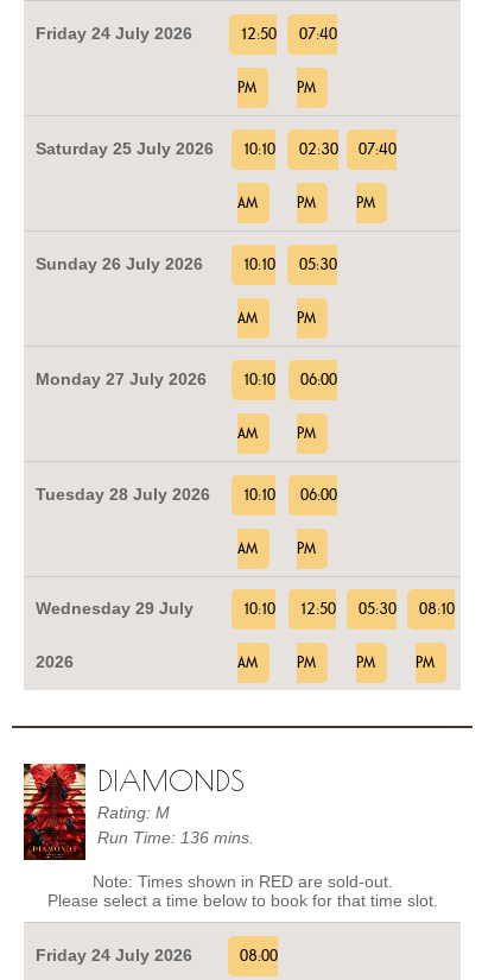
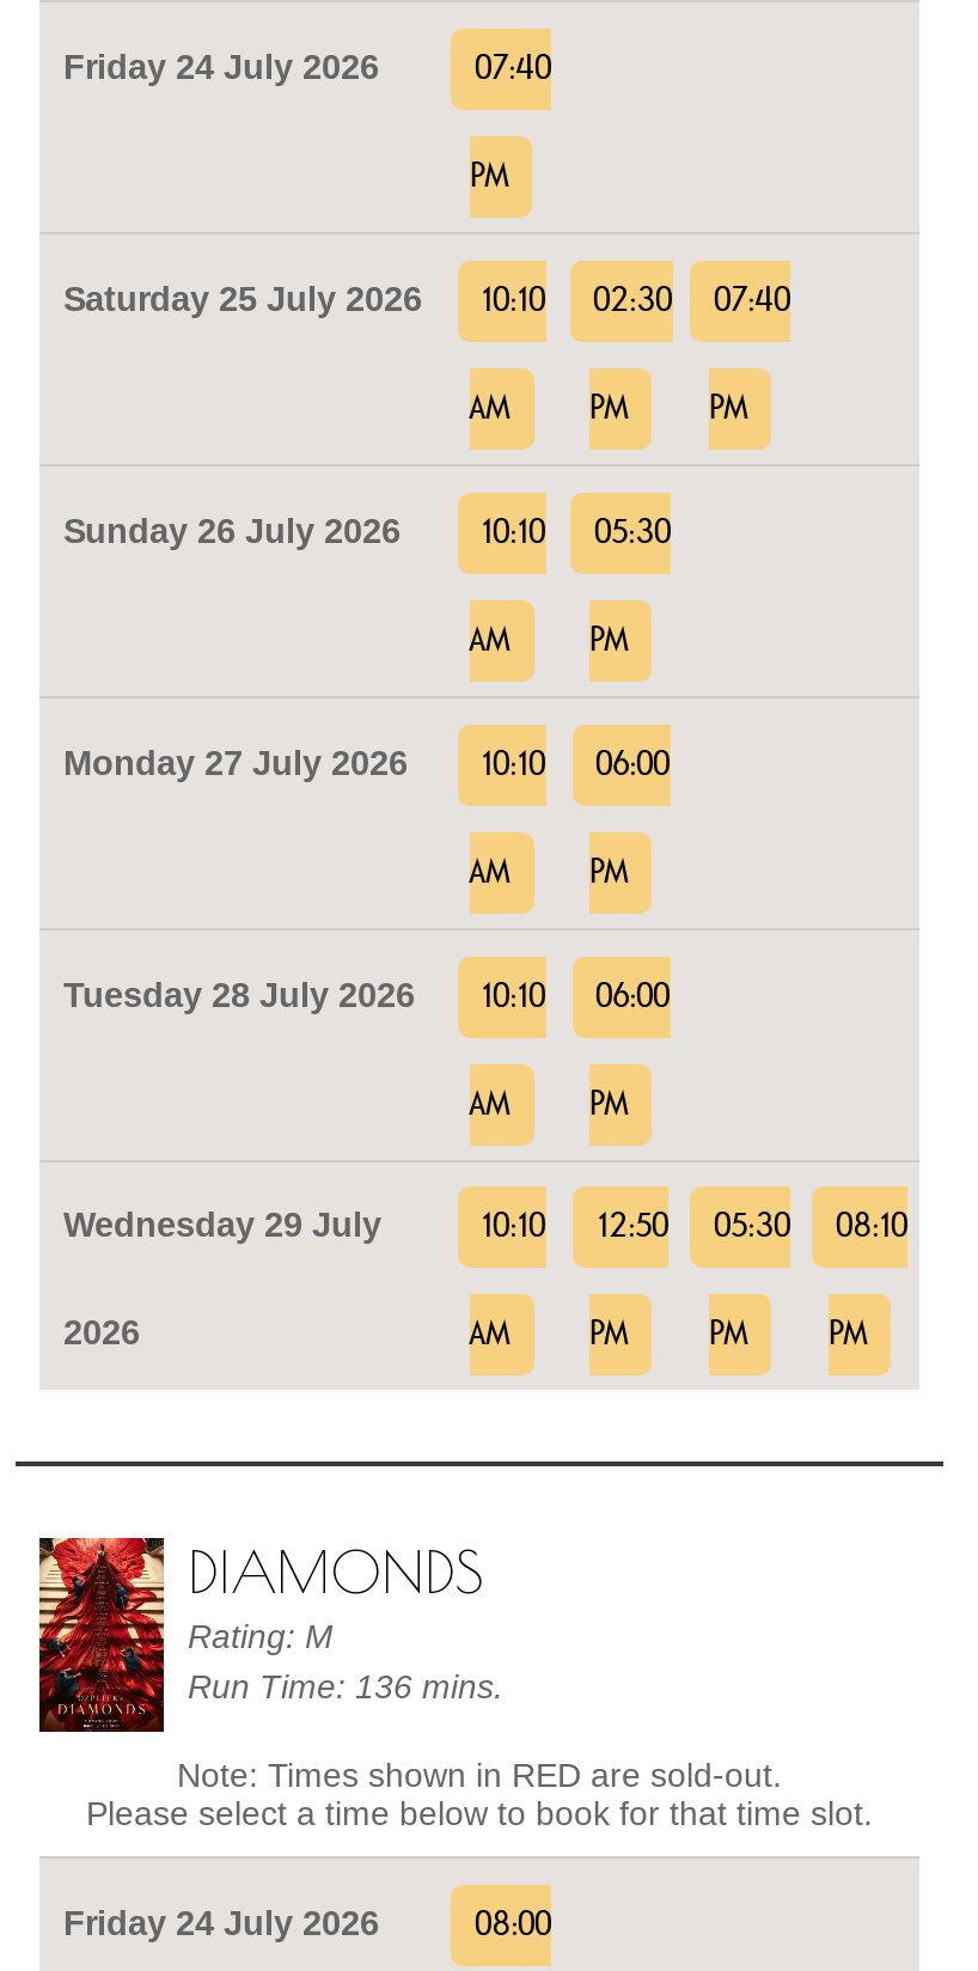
- 12:50
- PM
